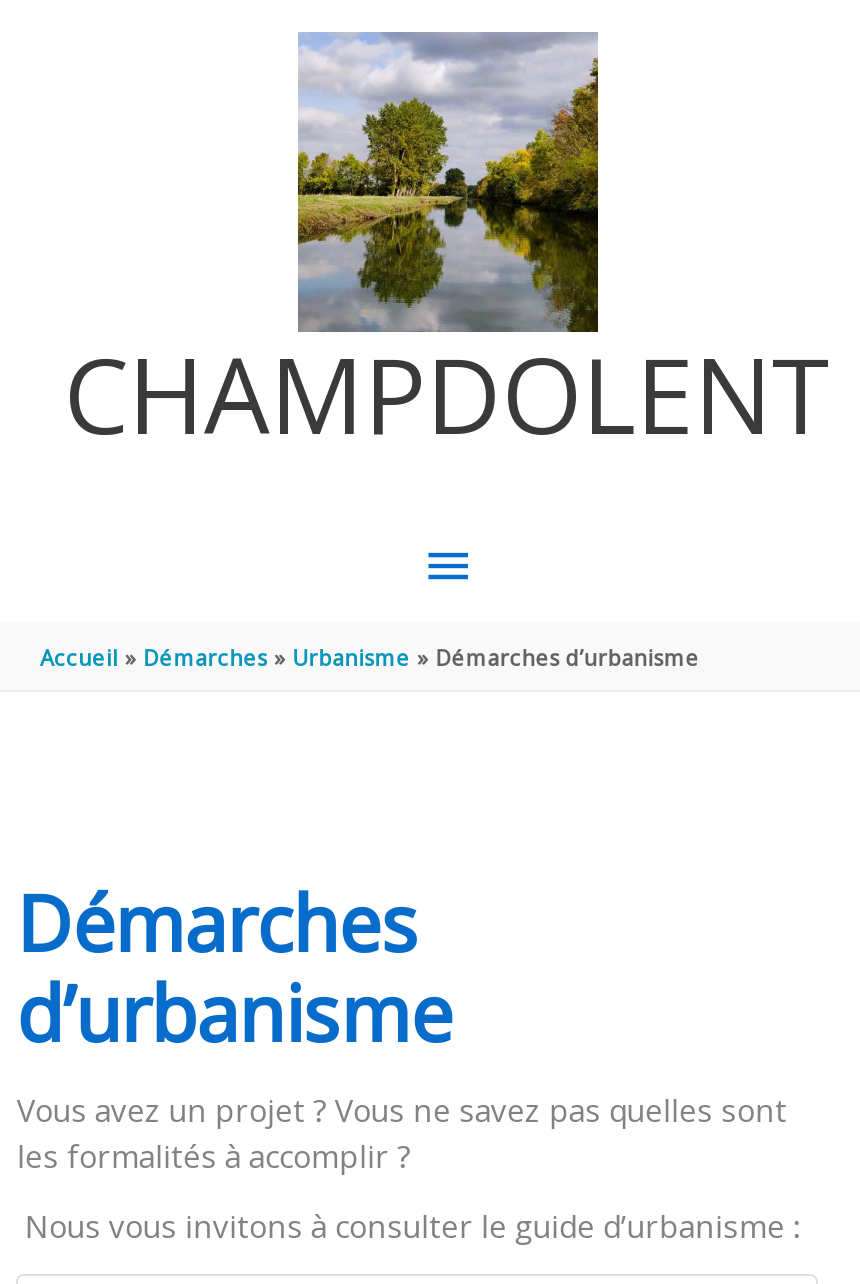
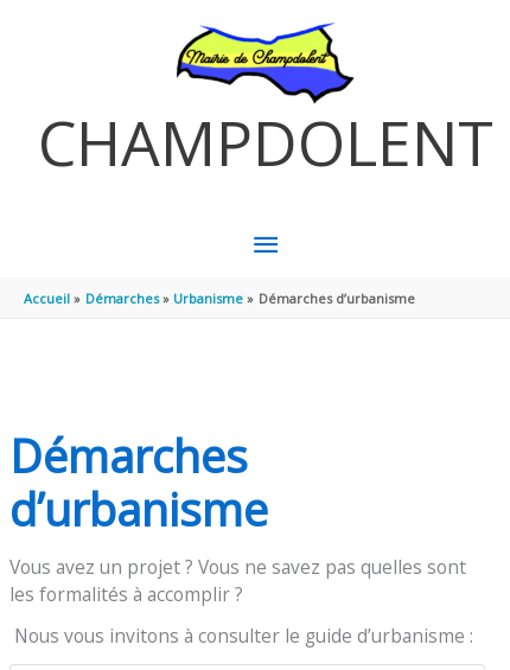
- [image]
+ [image]
